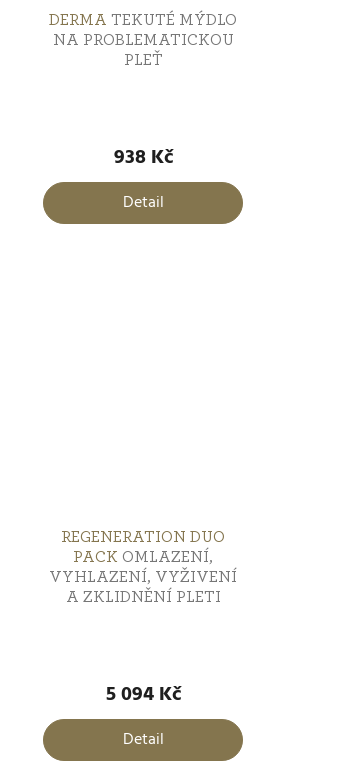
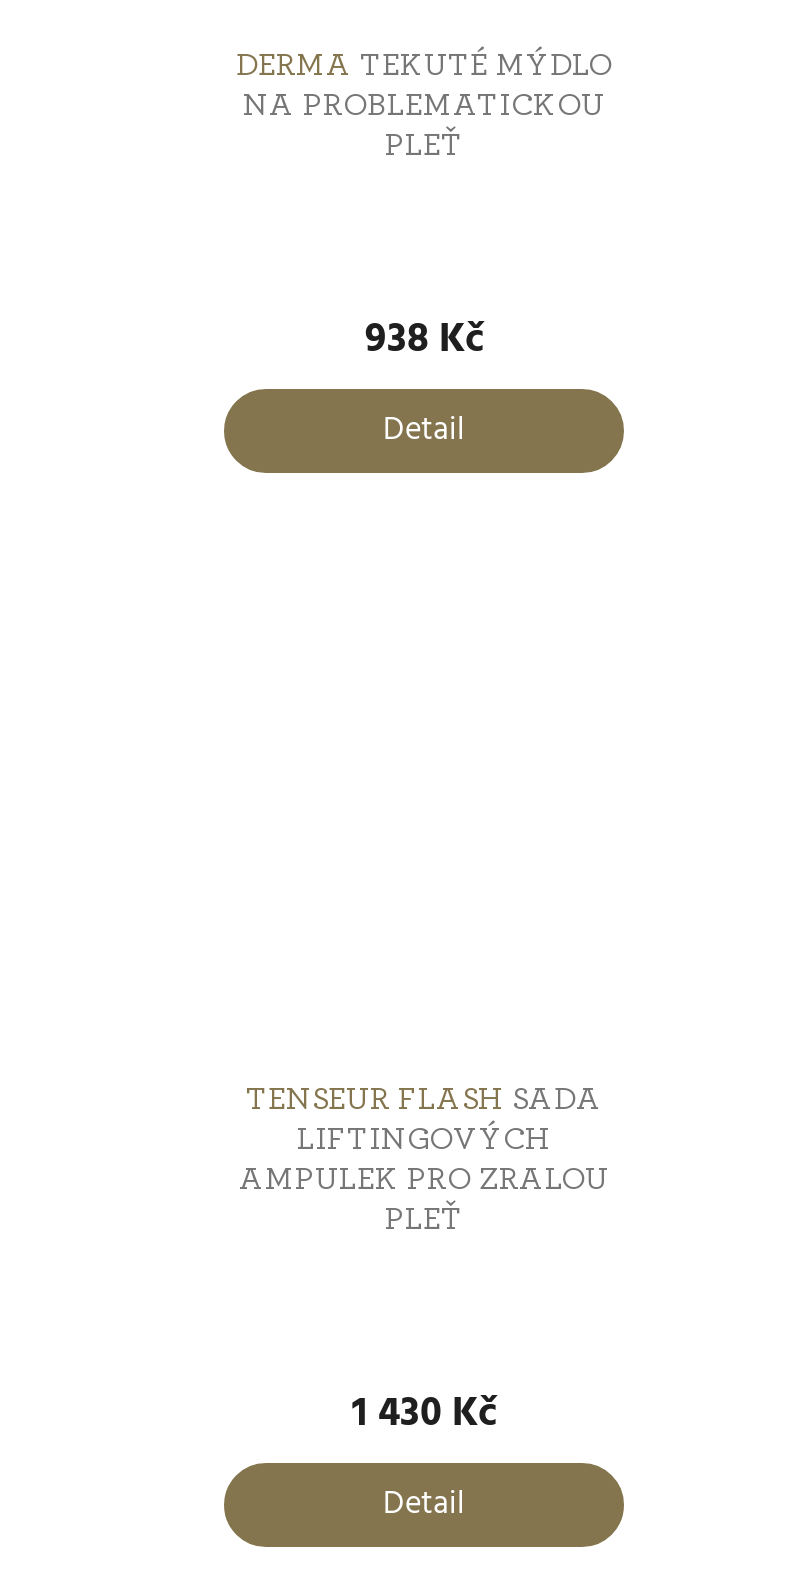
- REGENERATION DUO
- PACK OMLAZENÍ,
- VYHLAZENÍ, VYŽIVENÍ
- A ZKLIDNĚNÍ PLETI
+ TENSEUR FLASH SADA
+ LIFTINGOVÝCH
+ AMPULEK PRO ZRALOU
+ PLEŤ

- 5 094 Kč
+ 1 430 Kč
